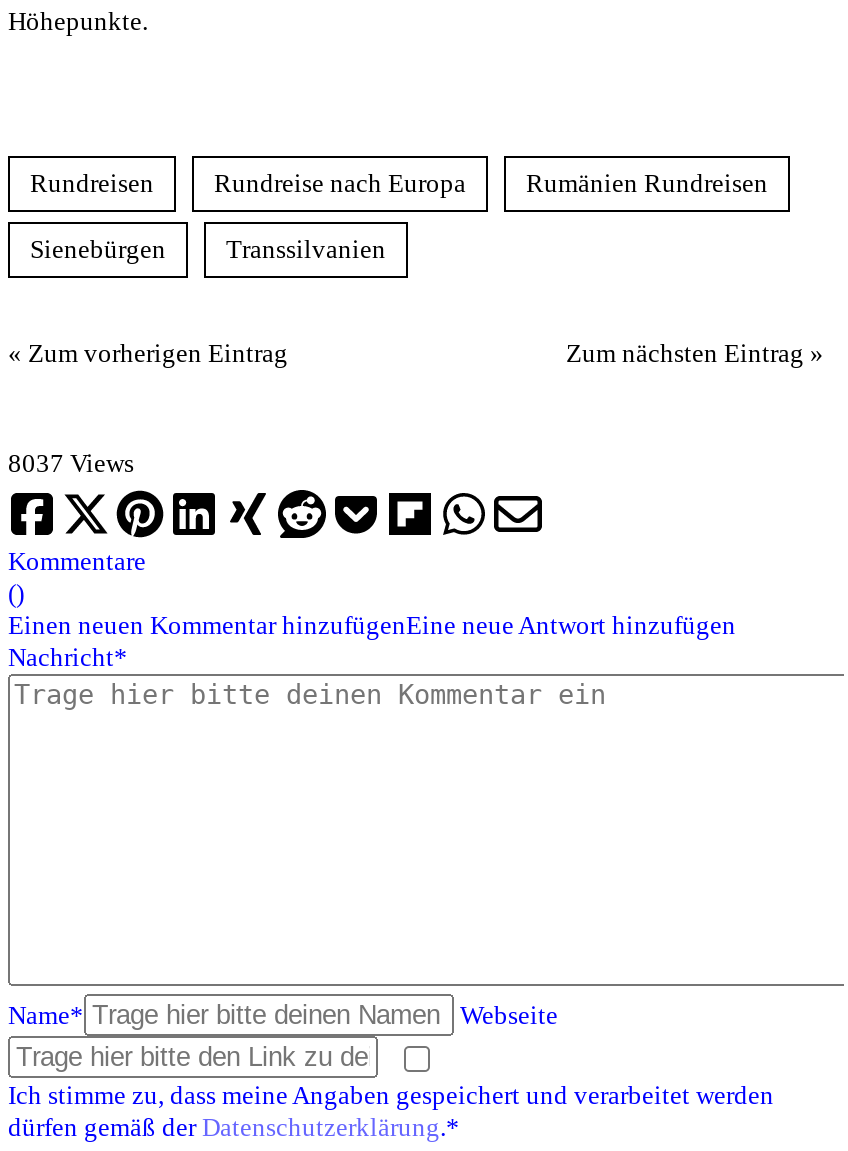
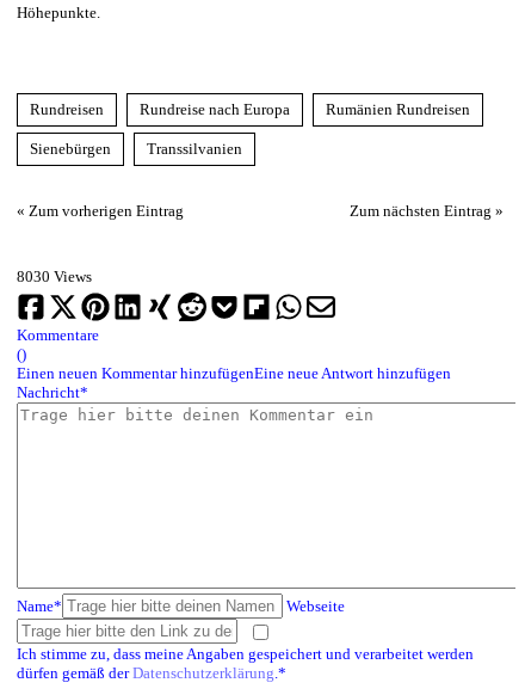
- 8037 Views
+ 8030 Views
